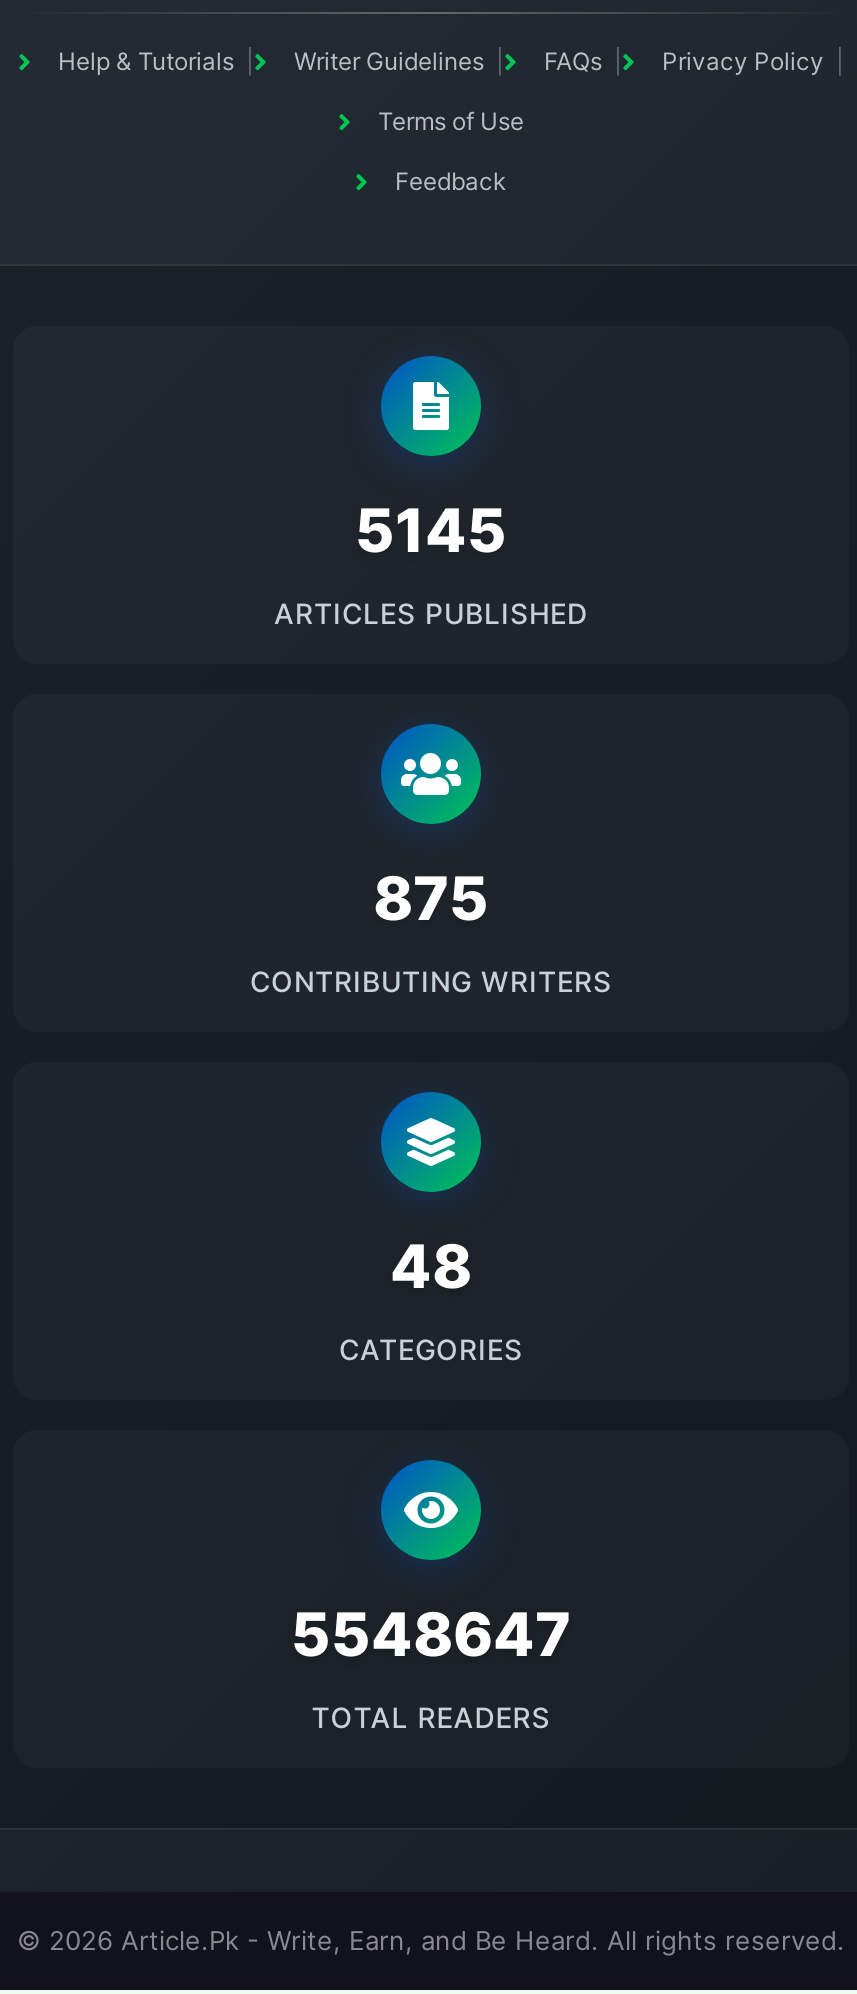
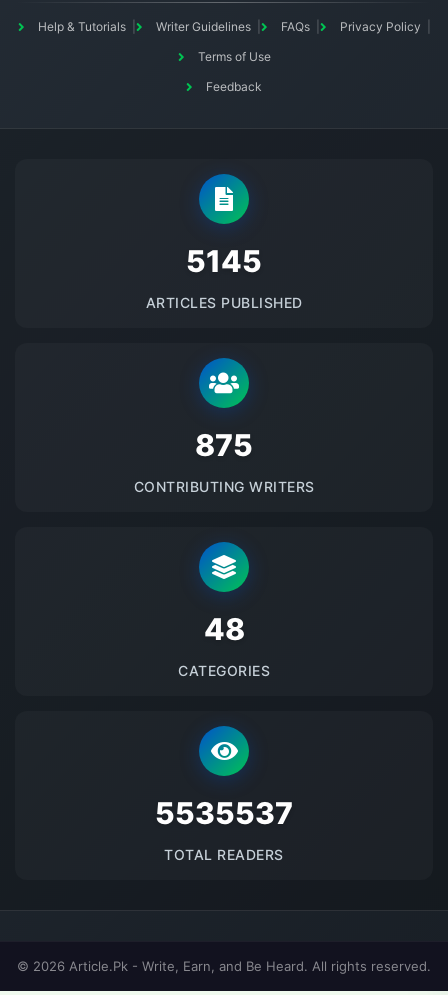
- 5548647
+ 5535537
